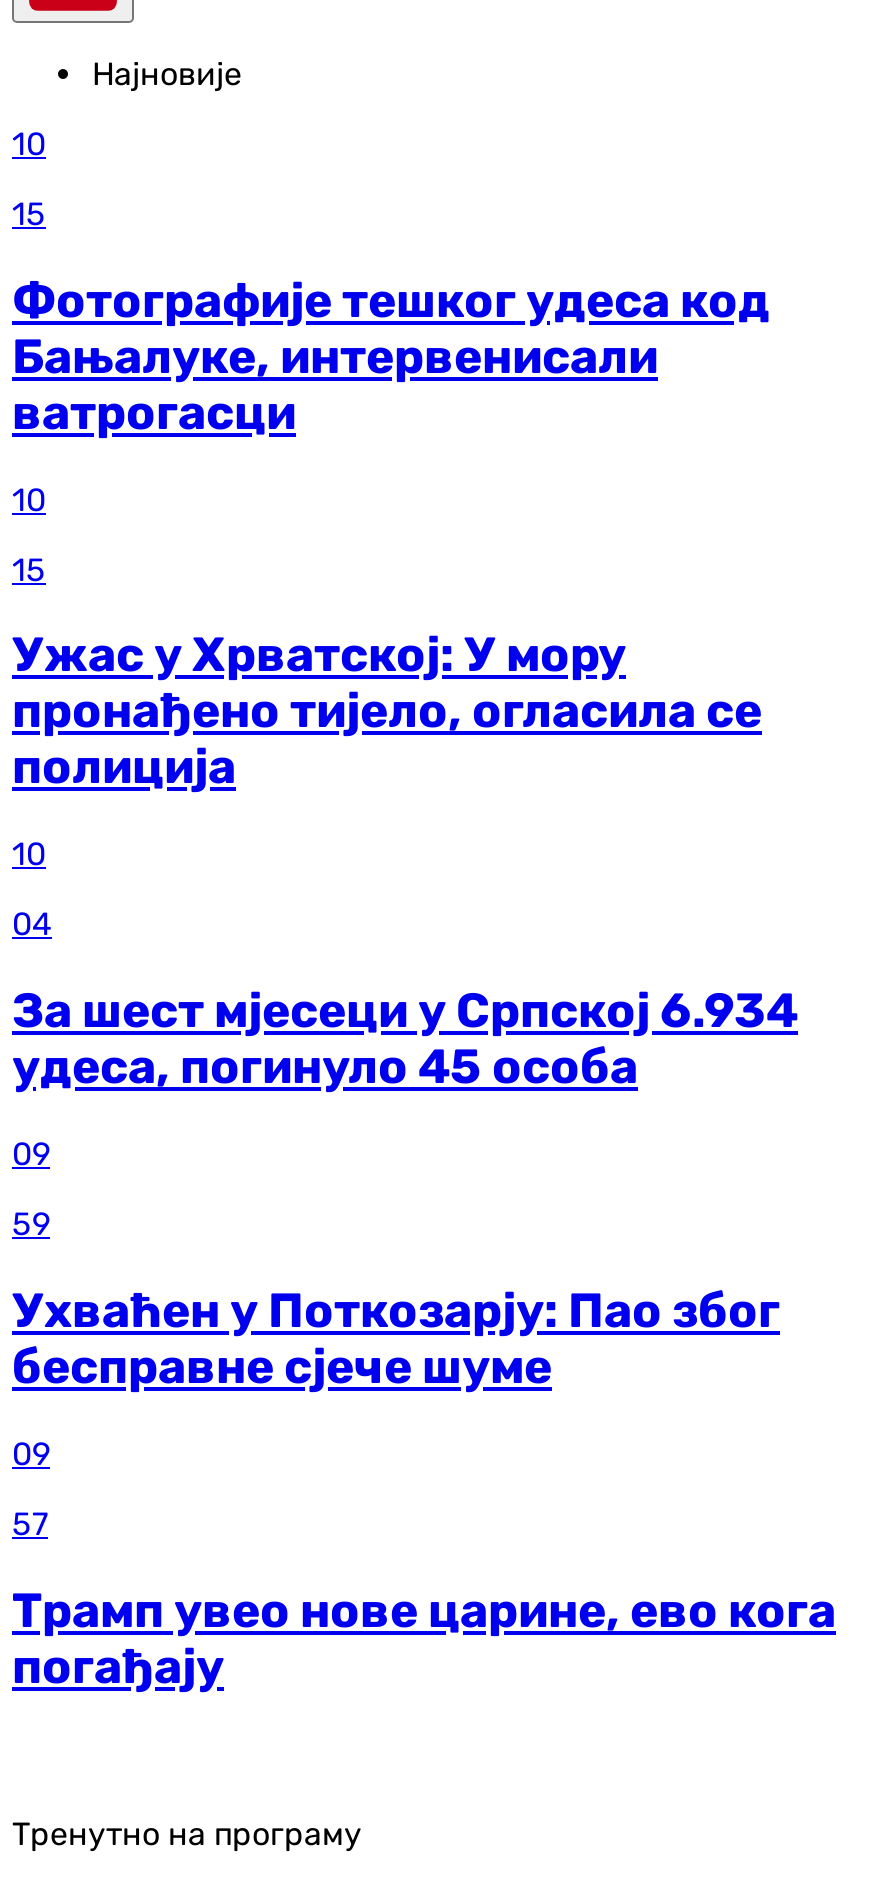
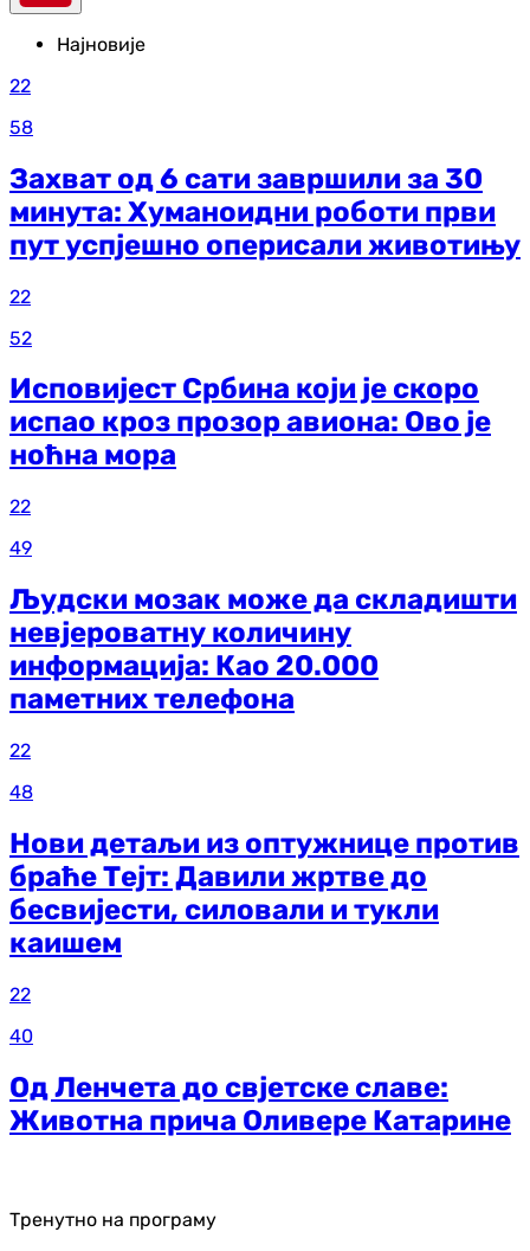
- 10
+ 22

- 15
+ 58

- Фотографије тешког удеса код
- Бањалуке, интервенисали
- ватрогасци
+ Захват од 6 сати завршили за 30
+ минута: Хуманоидни роботи први
+ пут успјешно оперисали животињу

- 10
+ 22

- 15
+ 52

- Ужас у Хрватској: У мору
- пронађено тијело, огласила се
- полиција
+ Исповијест Србина који је скоро
+ испао кроз прозор авиона: Ово је
+ ноћна мора

- 10
+ 22

- 04
+ 49

- За шест мјесеци у Српској 6.934
- удеса, погинуло 45 особа
+ Људски мозак може да складишти
+ невјероватну количину
+ информација: Као 20.000
+ паметних телефона

- 09
+ 22

- 59
+ 48

- Ухваћен у Поткозарју: Пао због
- бесправне сјече шуме
+ Нови детаљи из оптужнице против
+ браће Тејт: Давили жртве до
+ бесвијести, силовали и тукли
+ каишем

- 09
+ 22

- 57
+ 40

- Трамп увео нове царине, ево кога
- погађају
+ Од Ленчета до свјетске славе:
+ Животна прича Оливере Катарине
